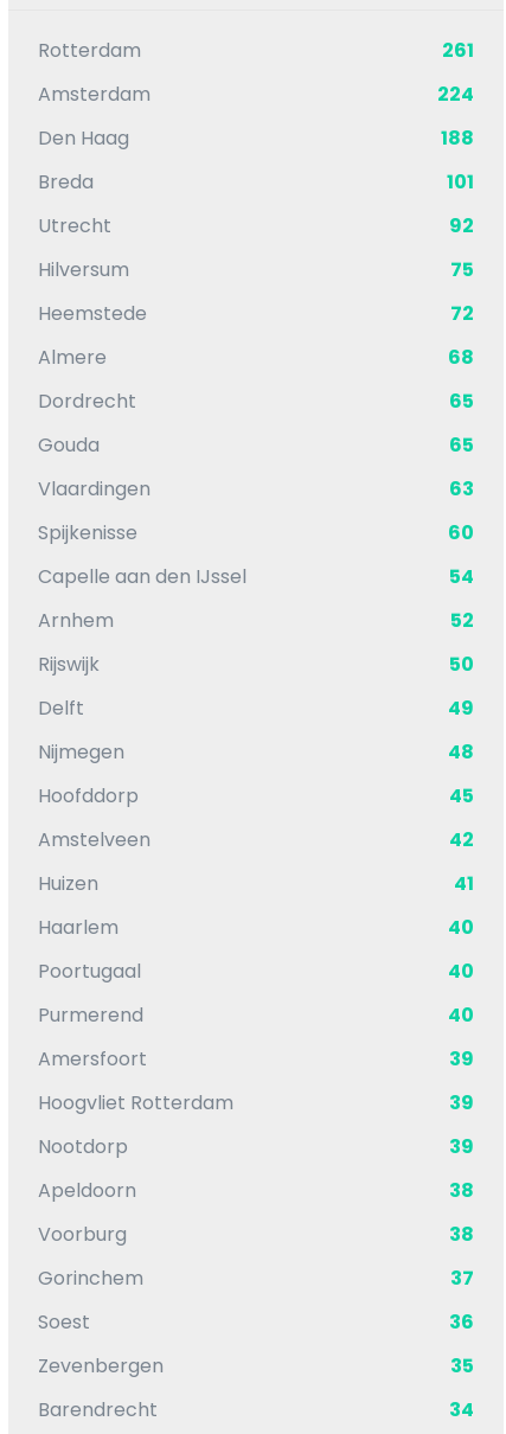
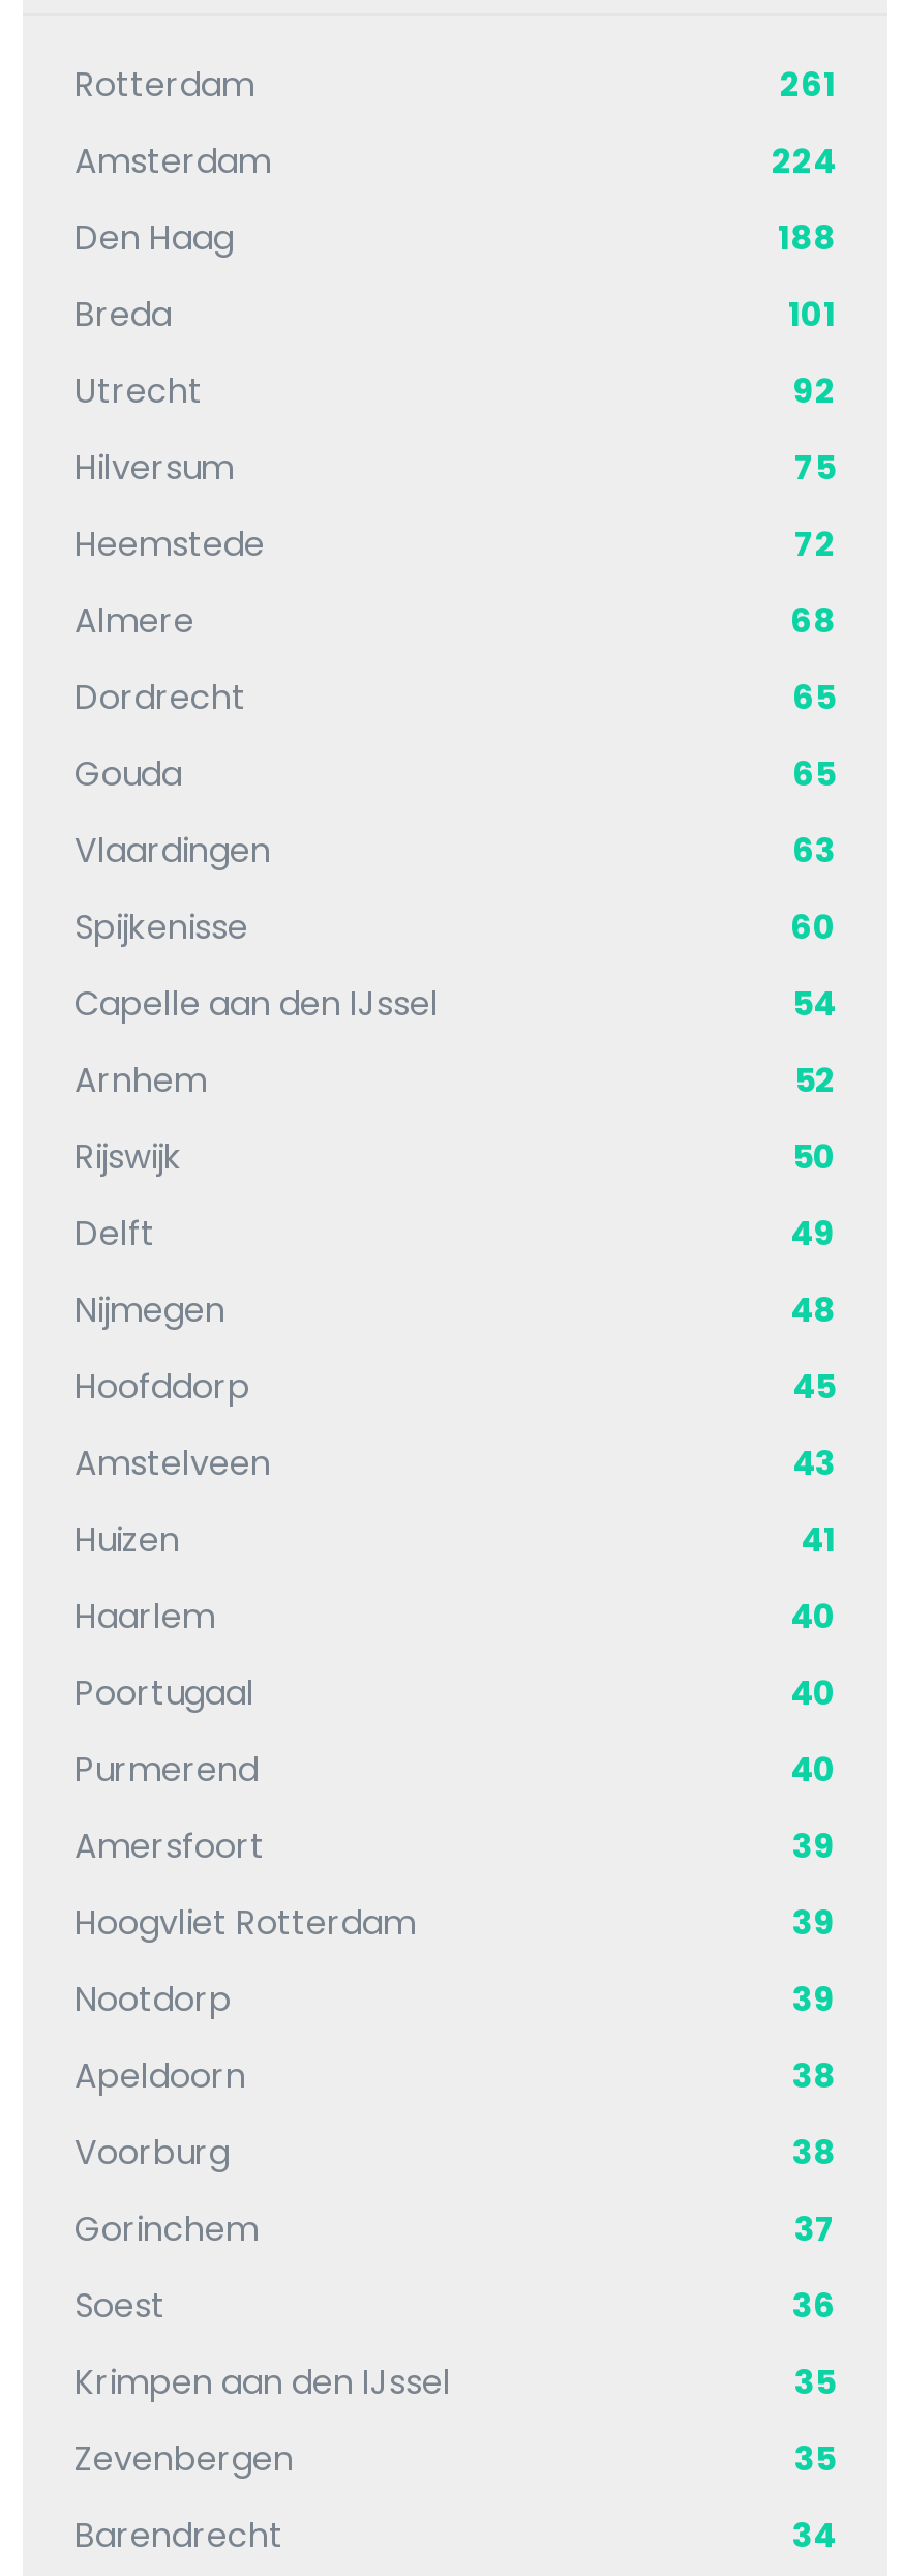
- 42
+ 43

+ Krimpen aan den IJssel
+ 35
